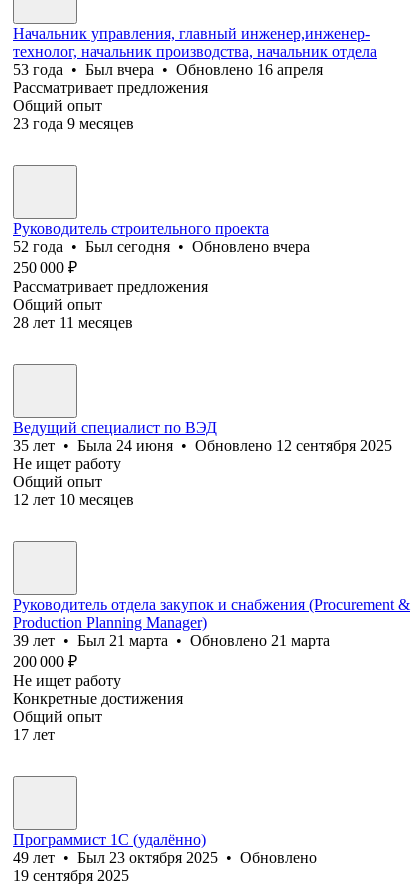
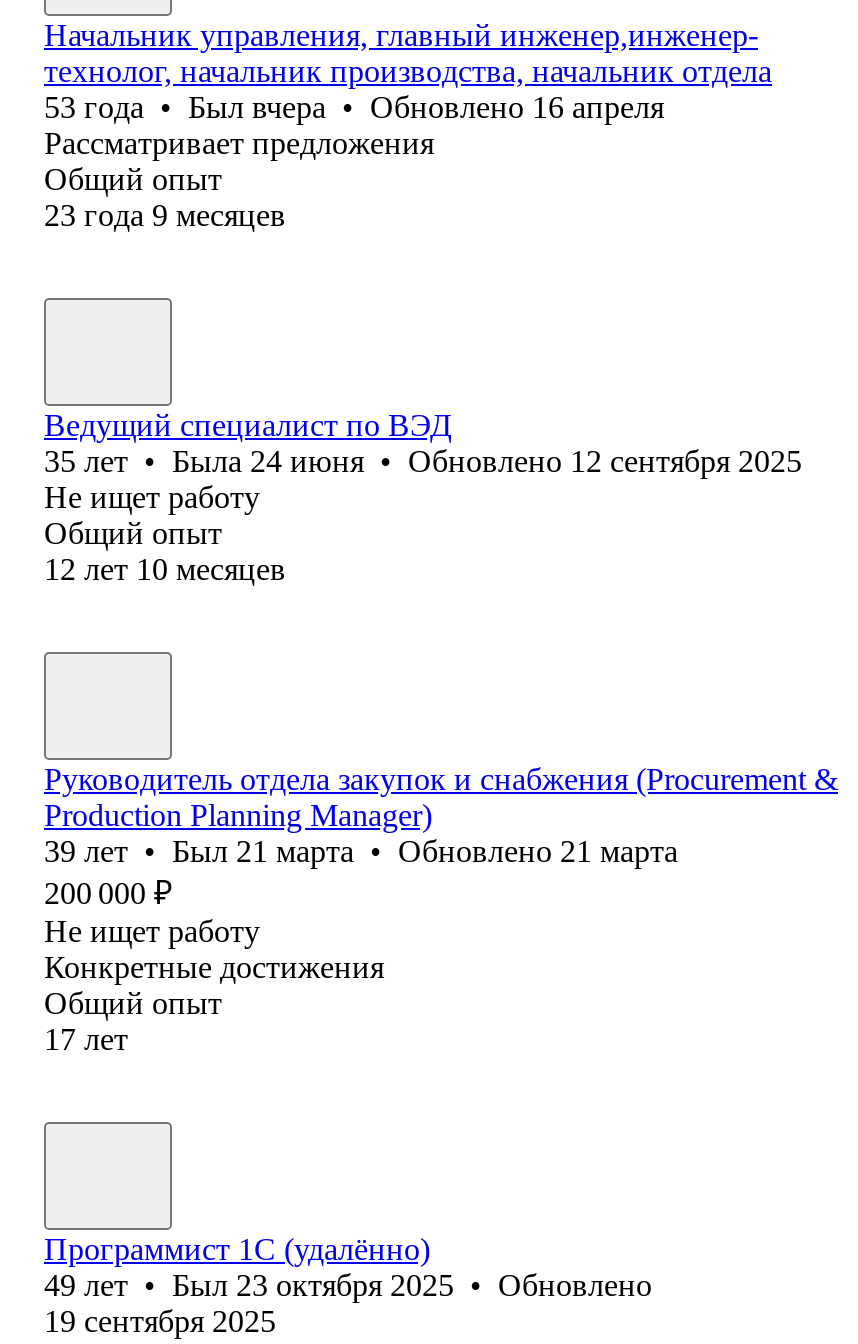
- Руководитель строительного проекта
- 52 года • Был сегодня • Обновлено вчера
- 250 000 ₽
- Рассматривает предложения
- Общий опыт
- 28 лет 11 месяцев
